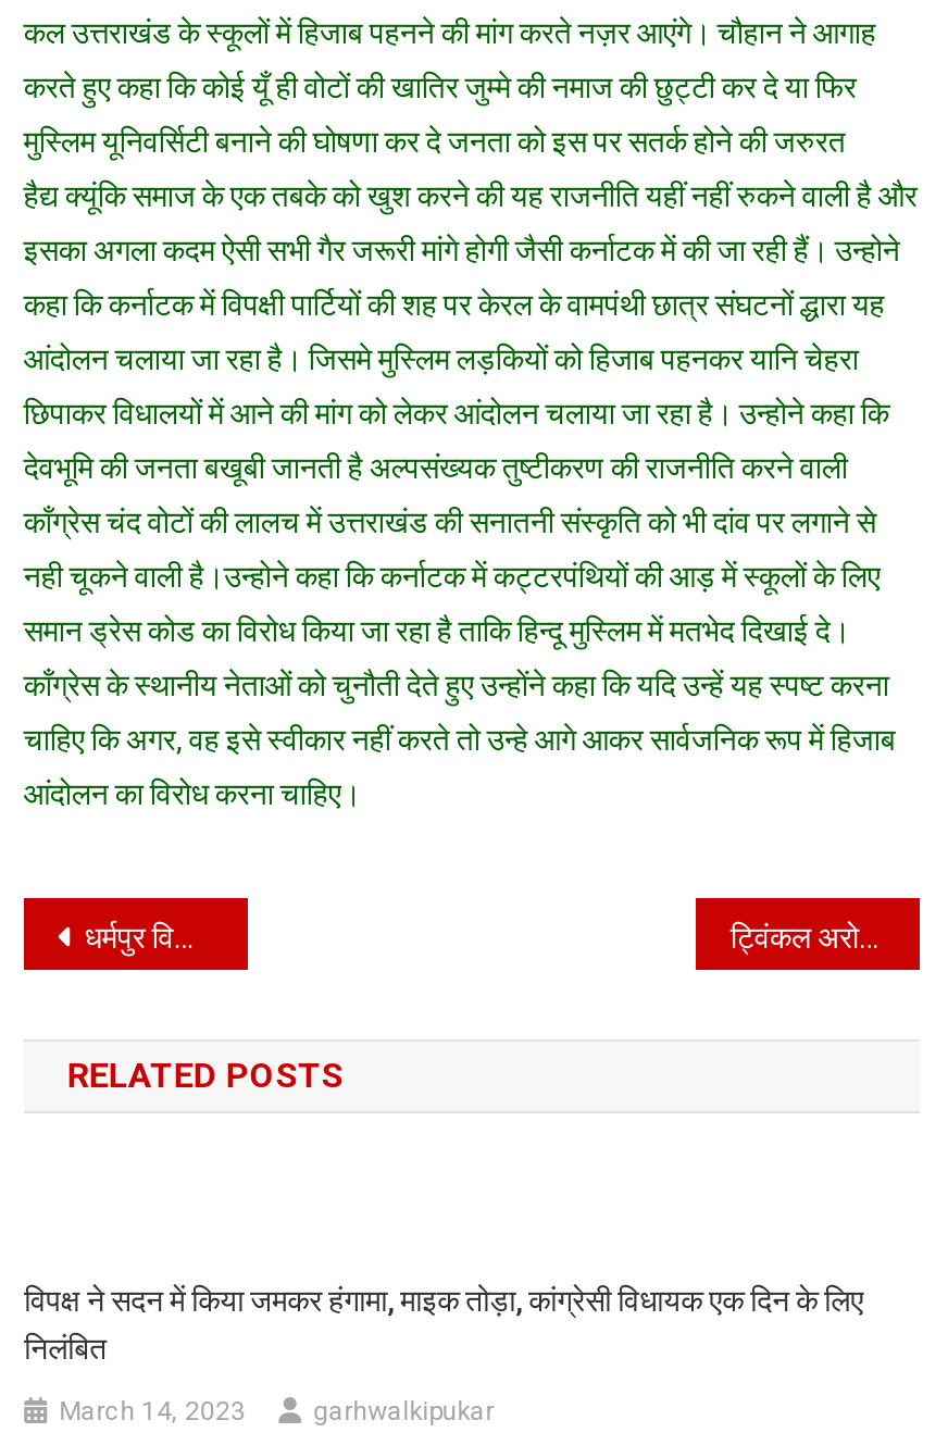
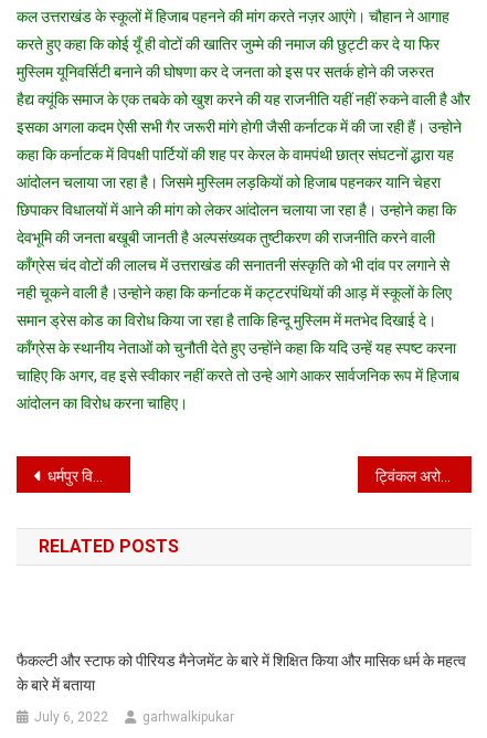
- विपक्ष ने सदन में किया जमकर हंगामा, माइक तोड़ा, कांग्रेसी विधायक एक दिन के लिए
- निलंबित
+ फैकल्टी और स्टाफ को पीरियड मैनेजमेंट के बारे में शिक्षित किया और मासिक धर्म के महत्व
+ के बारे में बताया

- March 14, 2023
+ July 6, 2022
